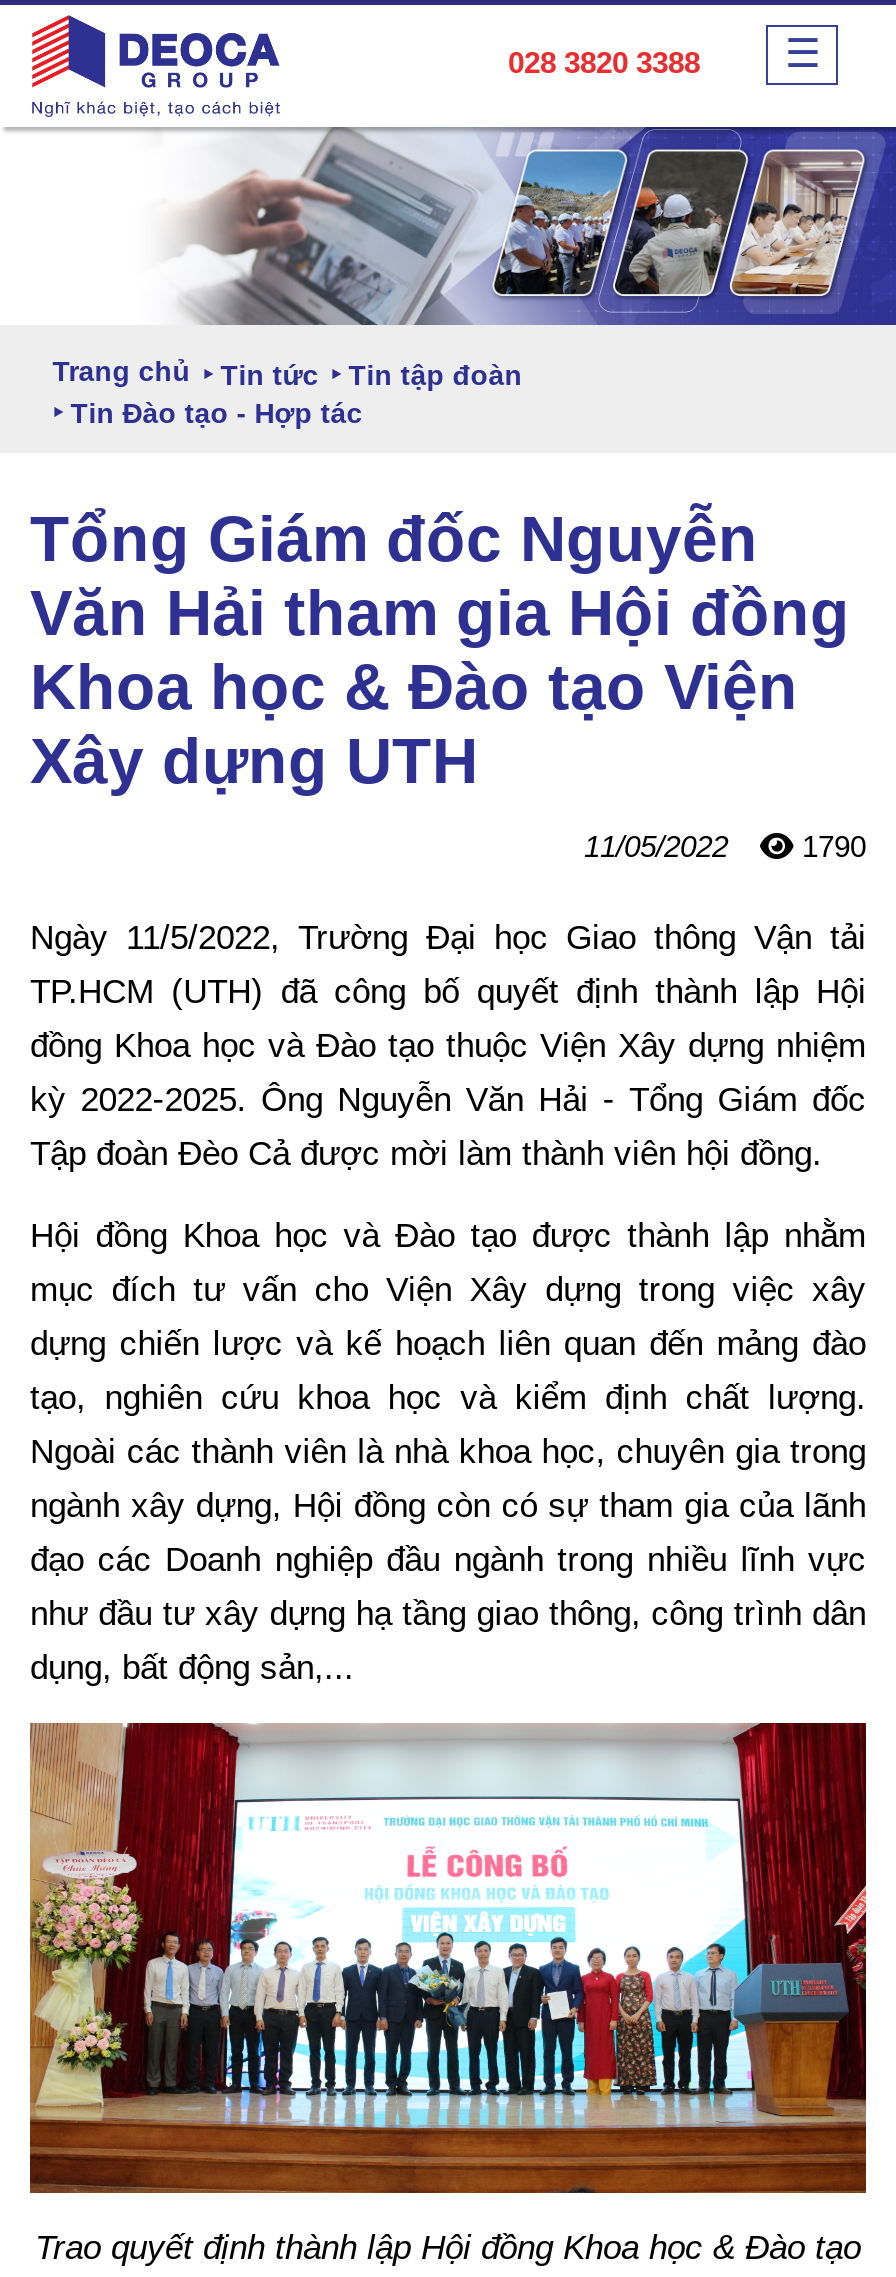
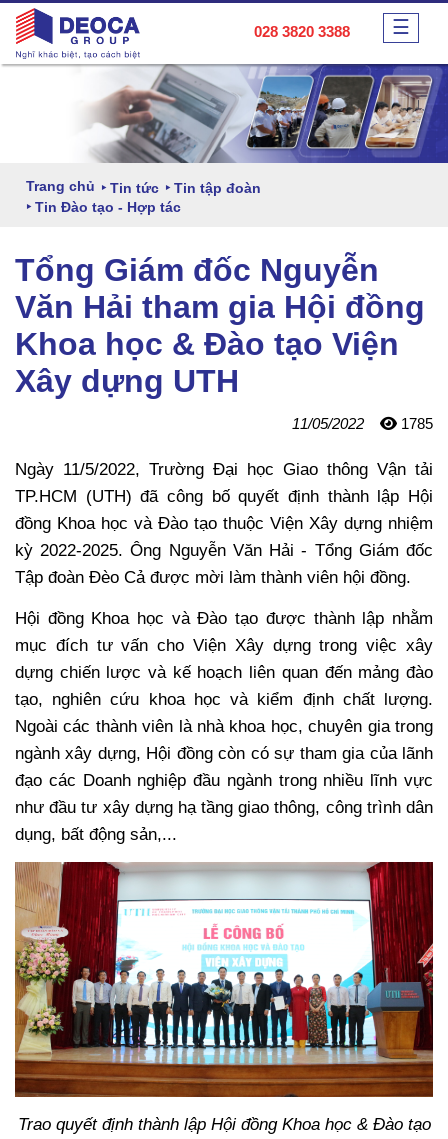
- 11/05/2022 1790
+ 11/05/2022 1785
